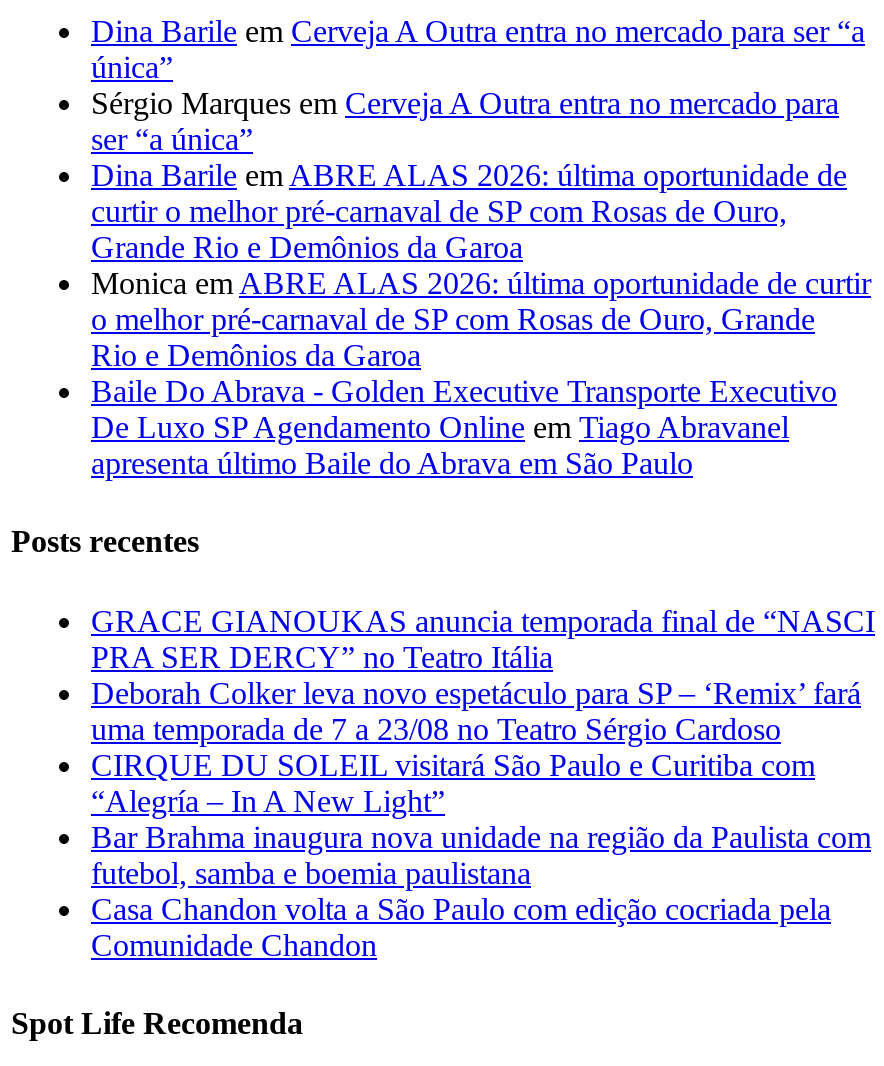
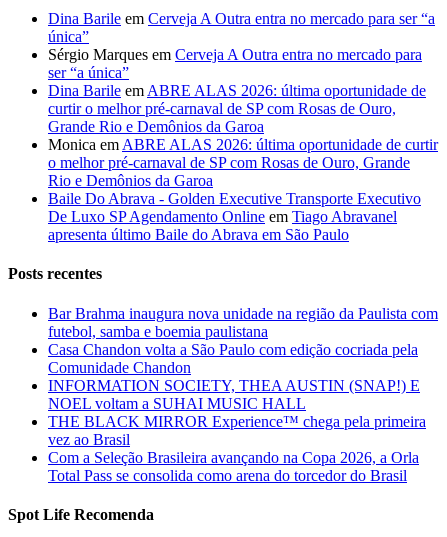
- GRACE GIANOUKAS anuncia temporada final de “NASCI
- PRA SER DERCY” no Teatro Itália
- Deborah Colker leva novo espetáculo para SP – ‘Remix’ fará
- uma temporada de 7 a 23/08 no Teatro Sérgio Cardoso
- CIRQUE DU SOLEIL visitará São Paulo e Curitiba com
- “Alegría – In A New Light”

moved up: Bar Brahma inaugura nova unidade na região da Paulista com | futebol, samba e boemia paulistana | Casa Chandon volta a São Paulo com edição cocriada pela | Comunidade Chandon

+ INFORMATION SOCIETY, THEA AUSTIN (SNAP!) E
+ NOEL voltam a SUHAI MUSIC HALL
+ THE BLACK MIRROR Experience™ chega pela primeira
+ vez ao Brasil
+ Com a Seleção Brasileira avançando na Copa 2026, a Orla
+ Total Pass se consolida como arena do torcedor do Brasil
